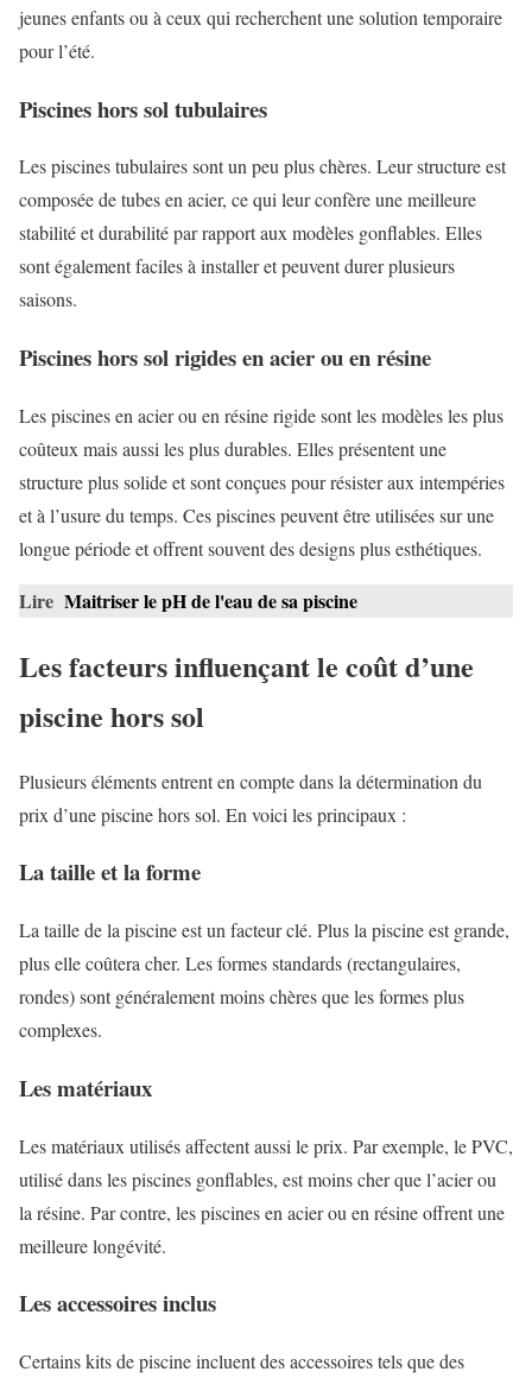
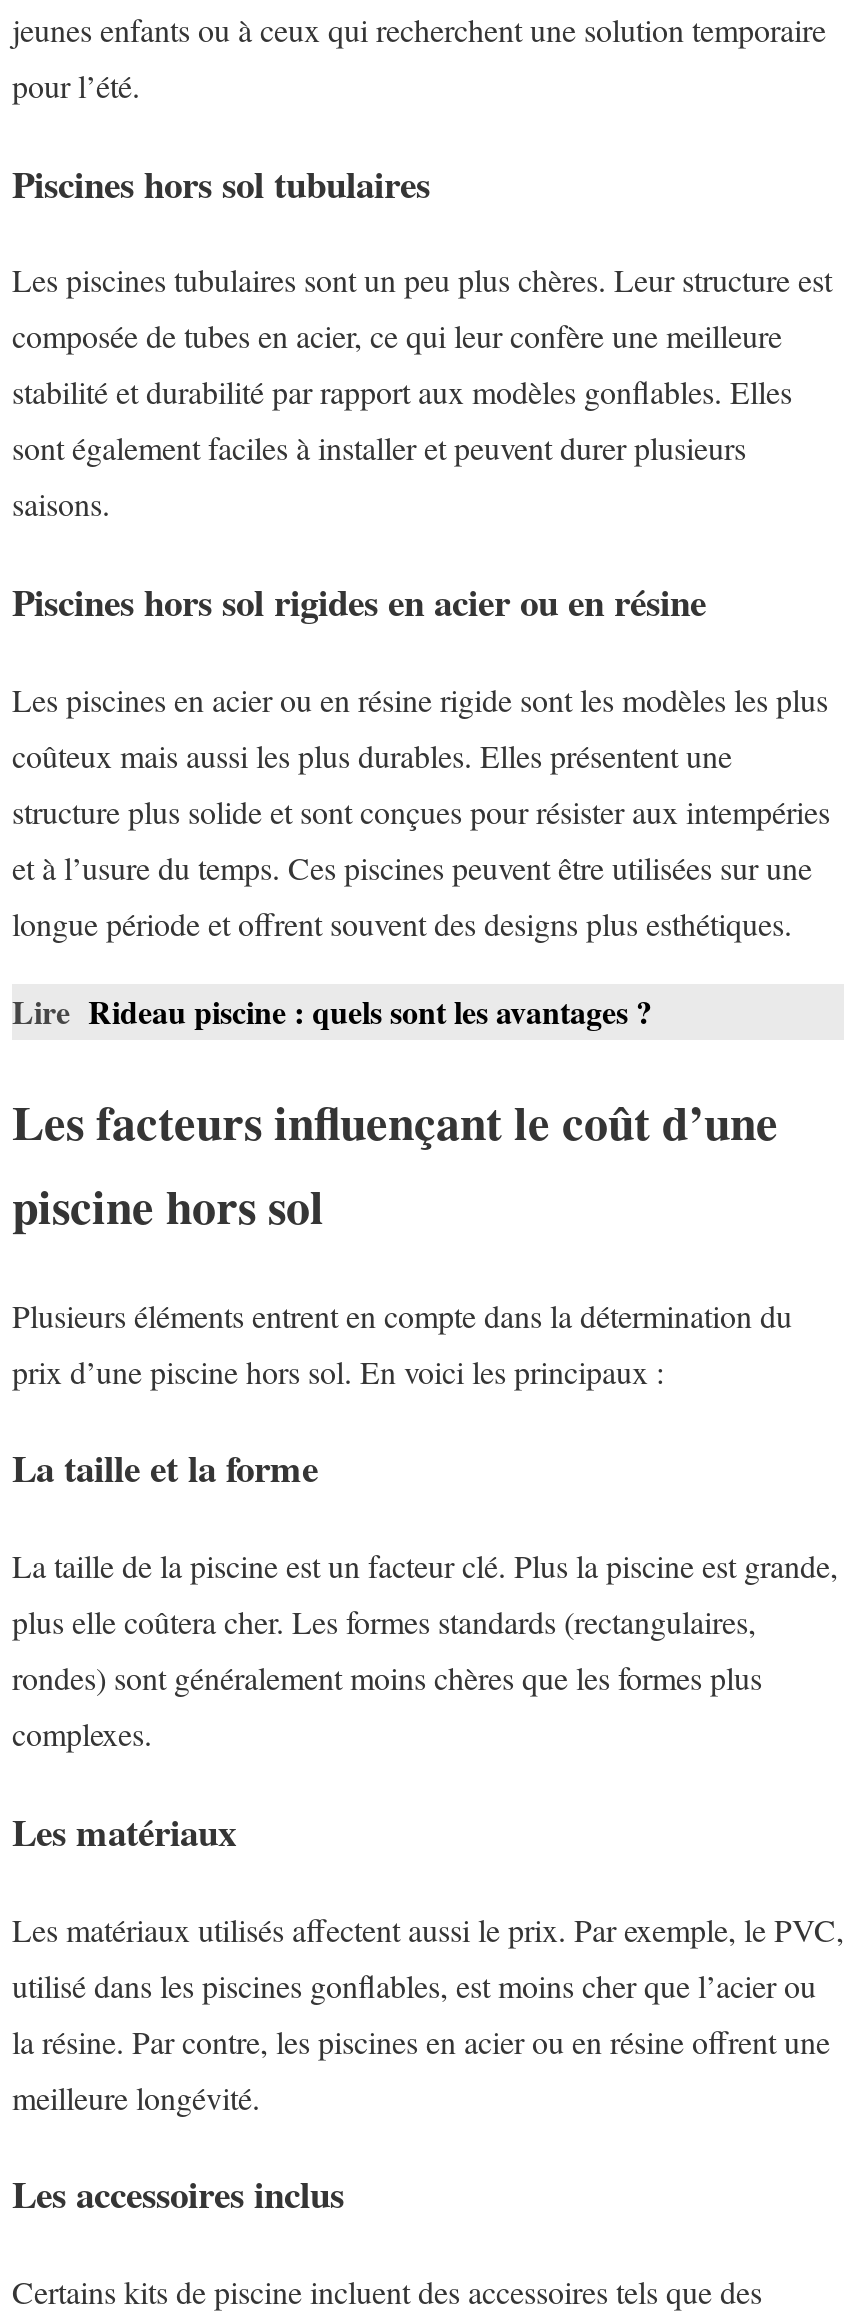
- Lire Maitriser le pH de l'eau de sa piscine
+ Lire Rideau piscine : quels sont les avantages ?
